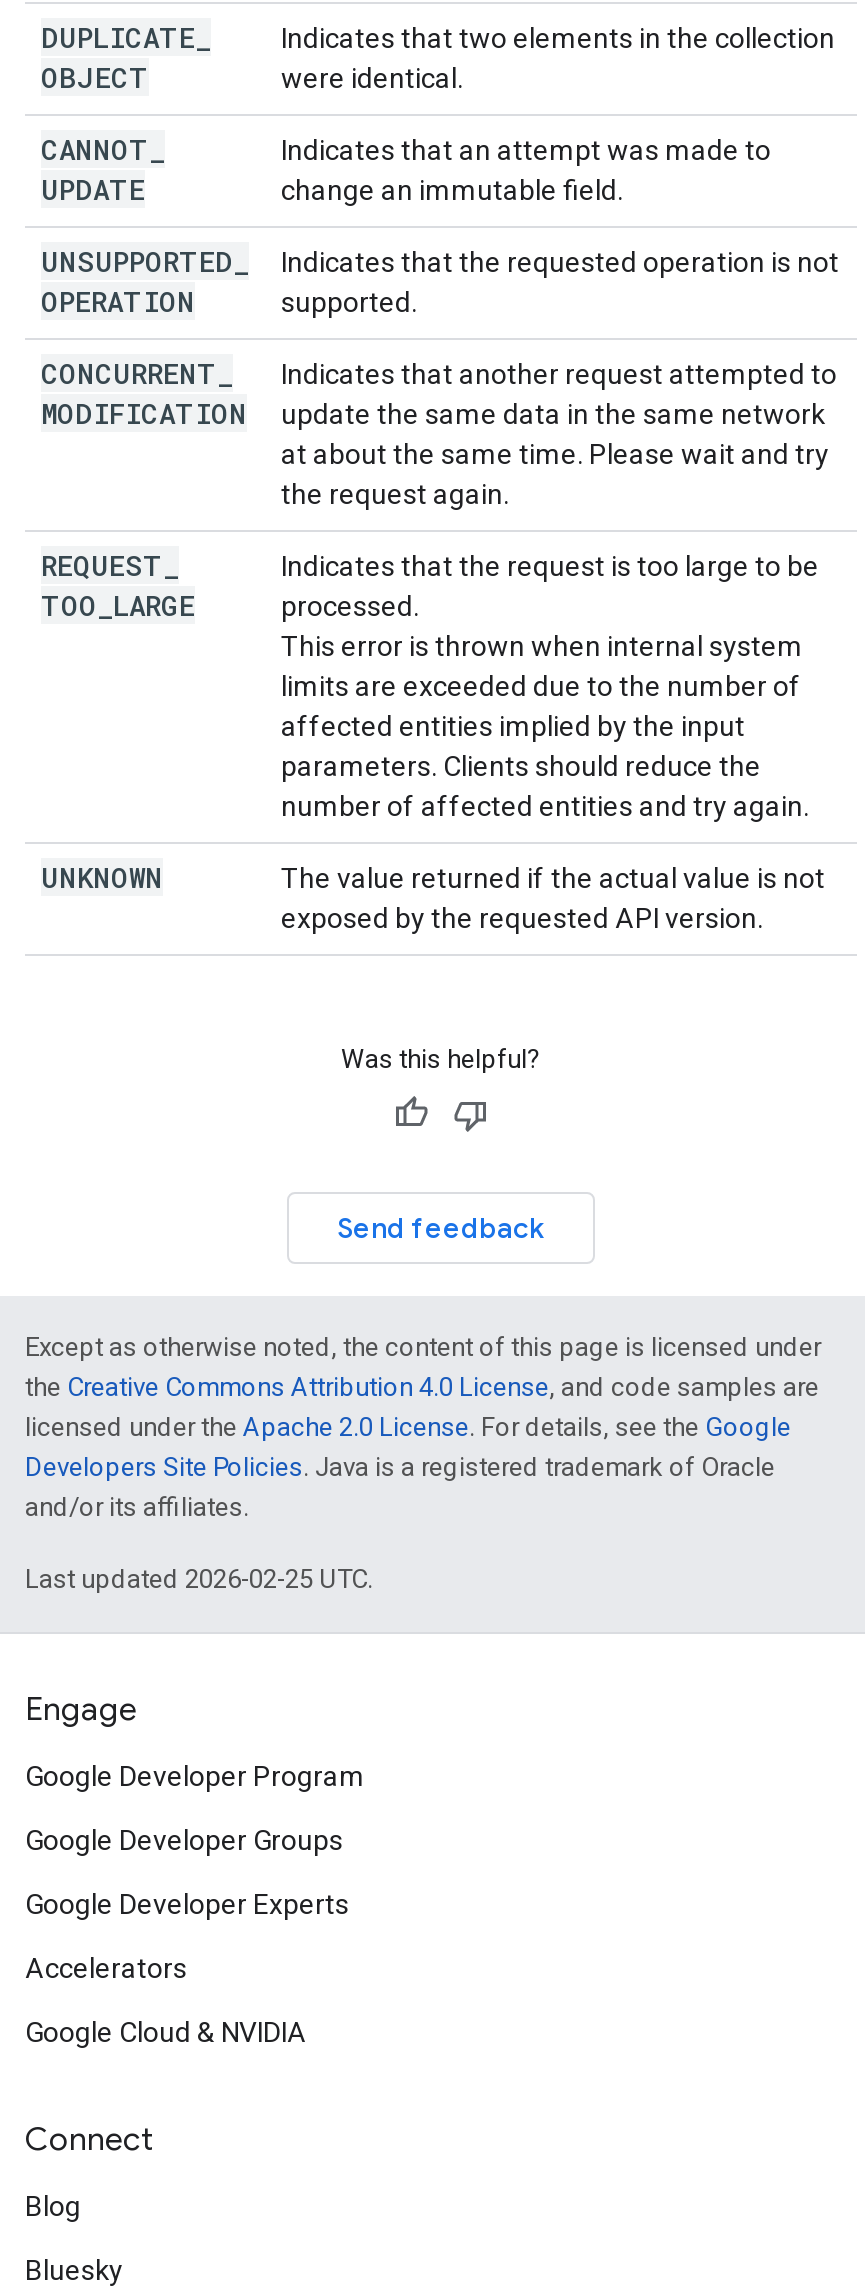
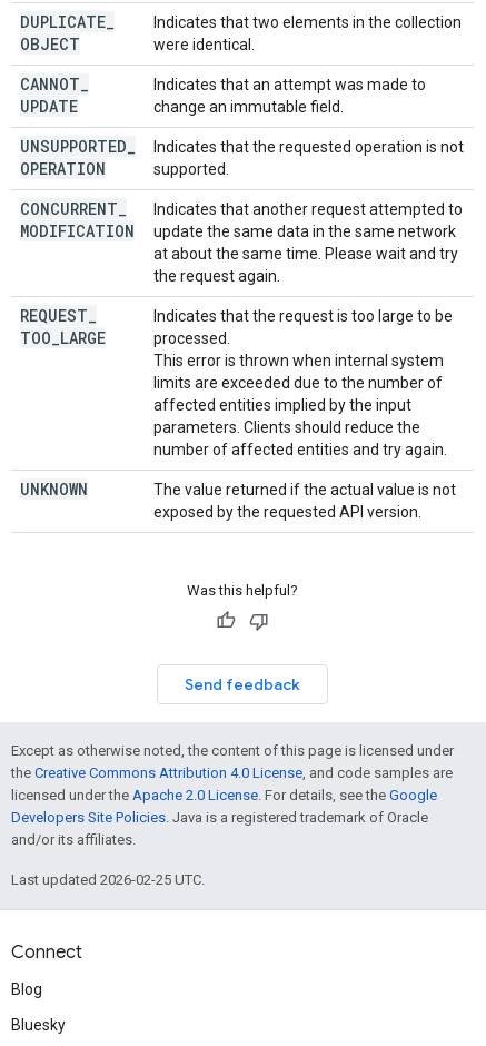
- Engage
- Google Developer Program
- Google Developer Groups
- Google Developer Experts
- Accelerators
- Google Cloud & NVIDIA
